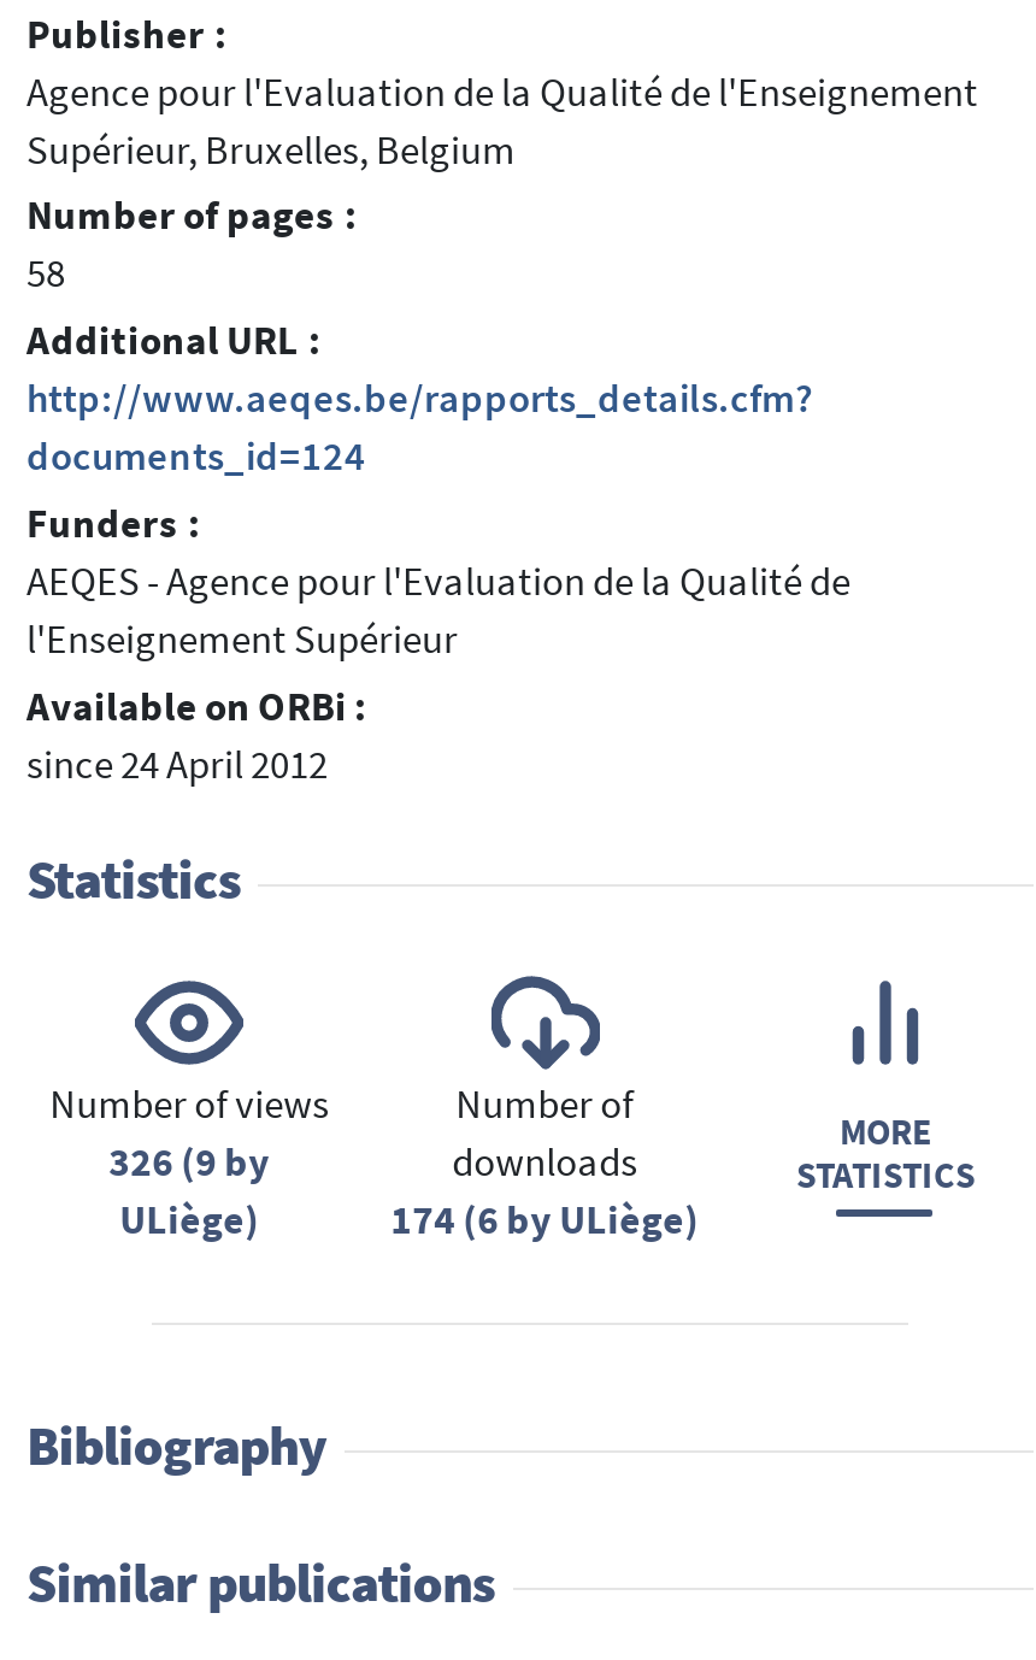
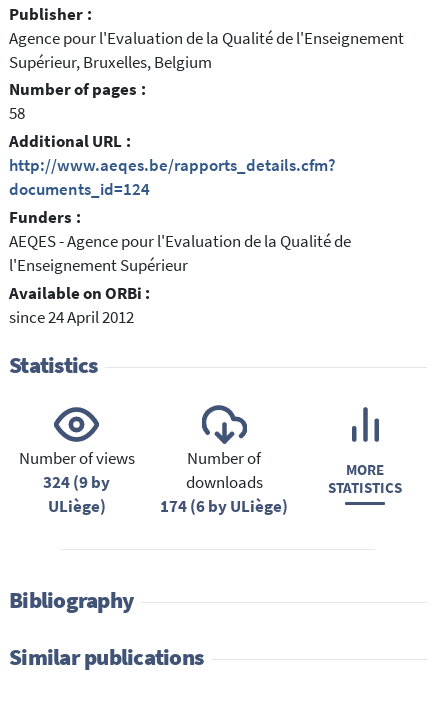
- 326 (9 by
+ 324 (9 by
